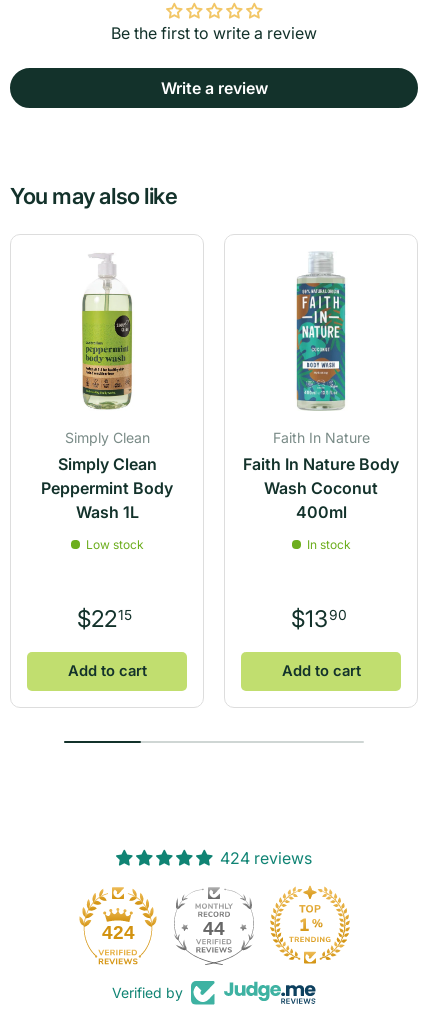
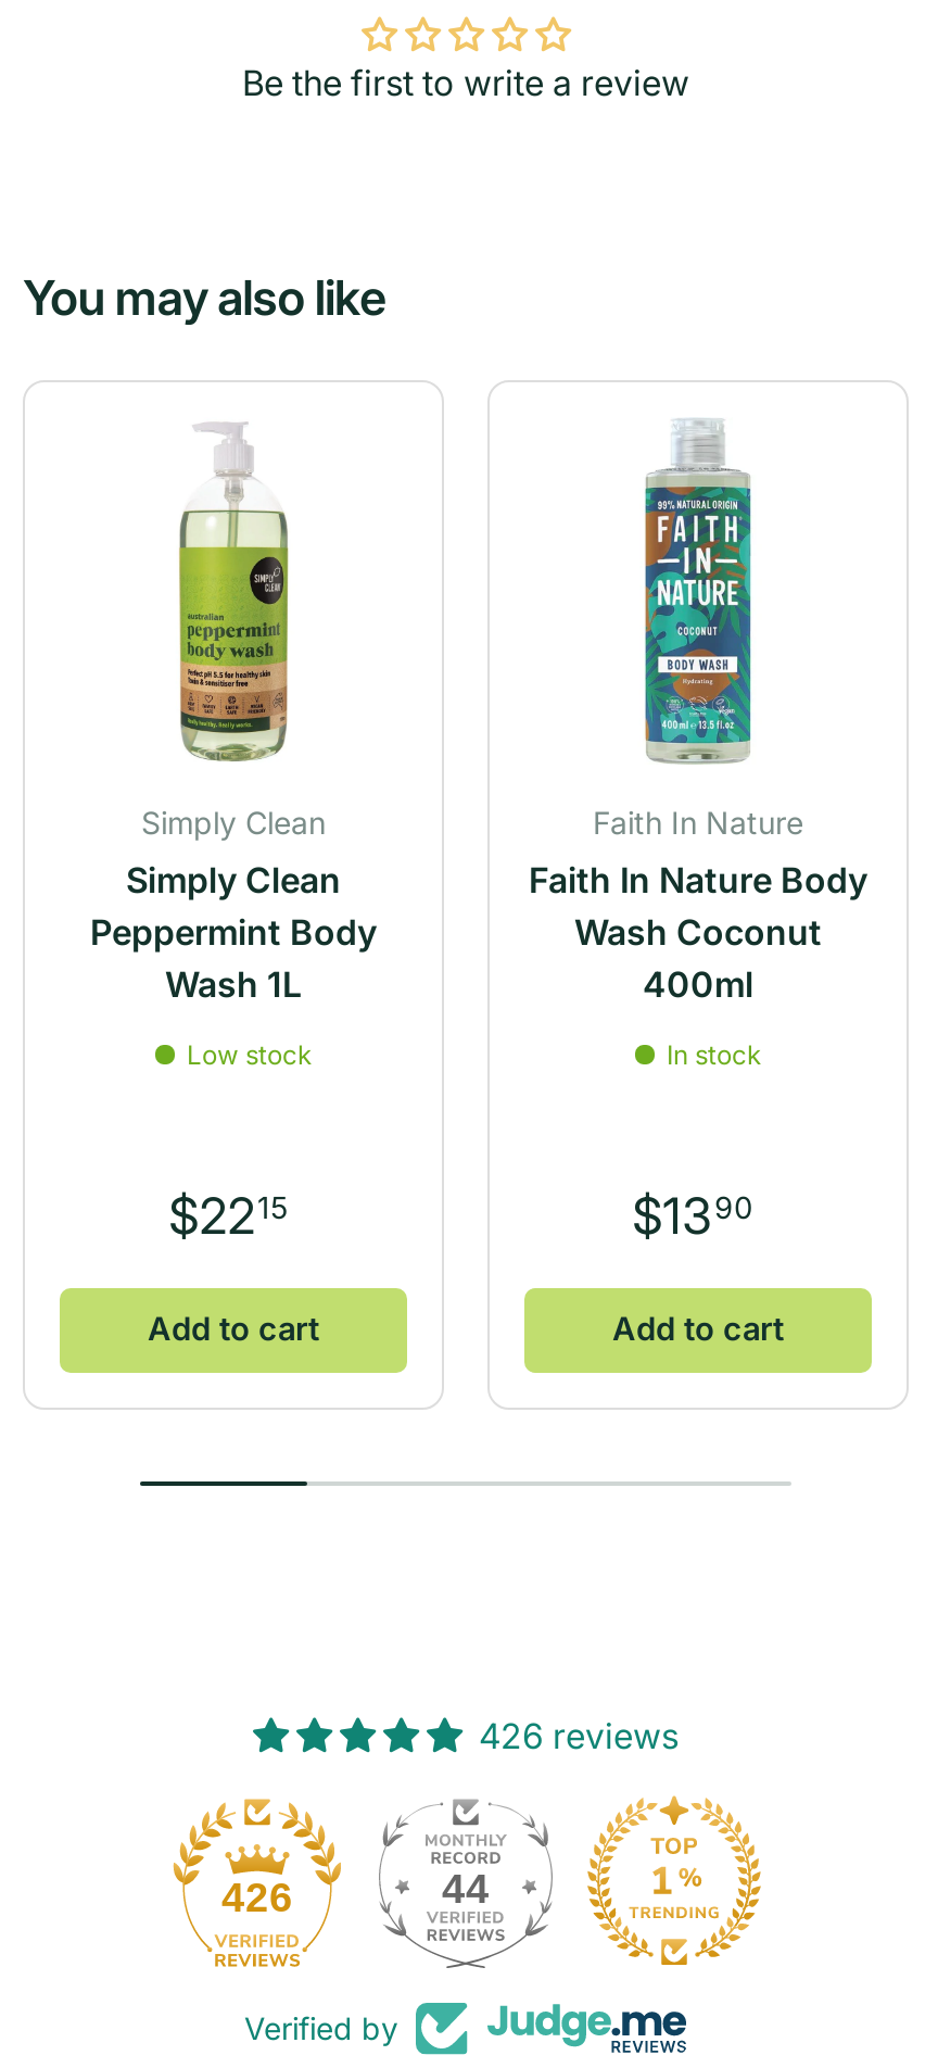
- Write a review

- 424 reviews
+ 426 reviews

- 424
+ 426
